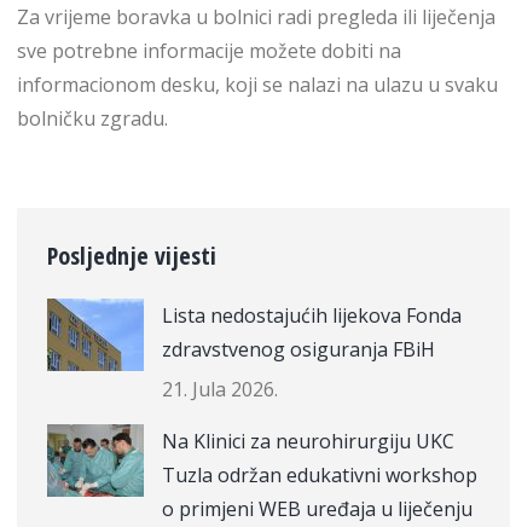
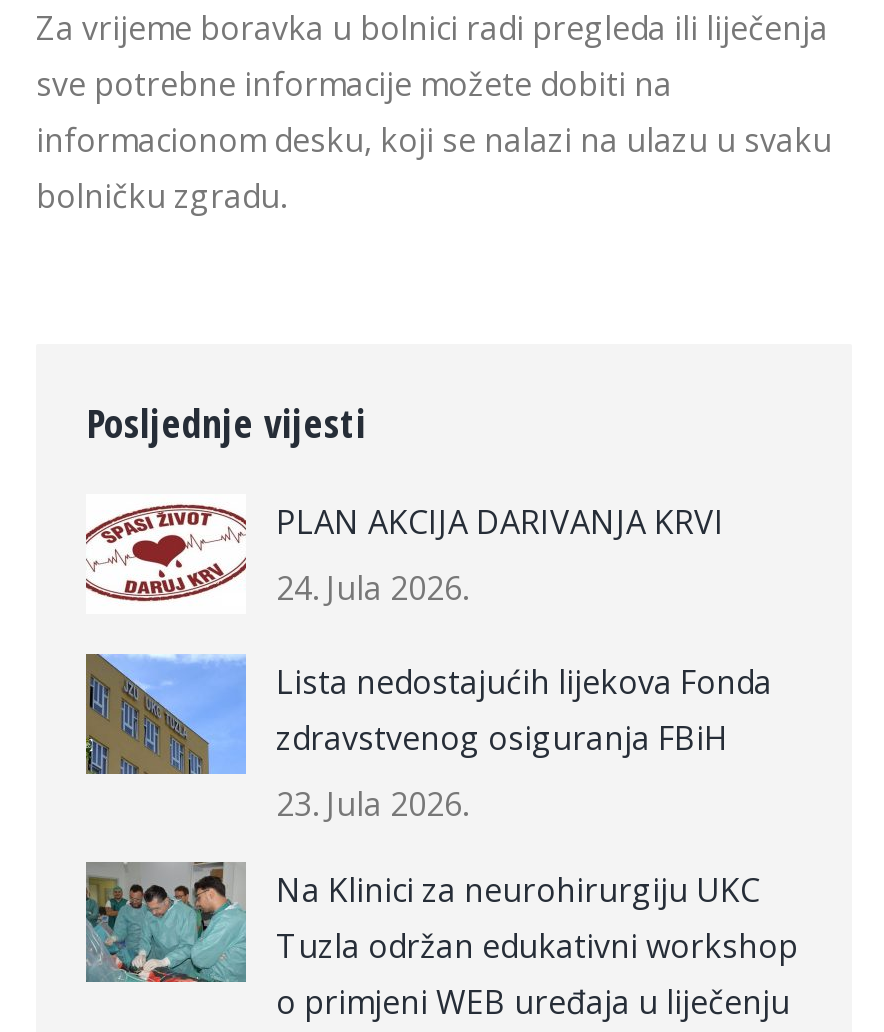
+ [image]
+ PLAN AKCIJA DARIVANJA KRVI
+ 24. Jula 2026.

- 21. Jula 2026.
+ 23. Jula 2026.
